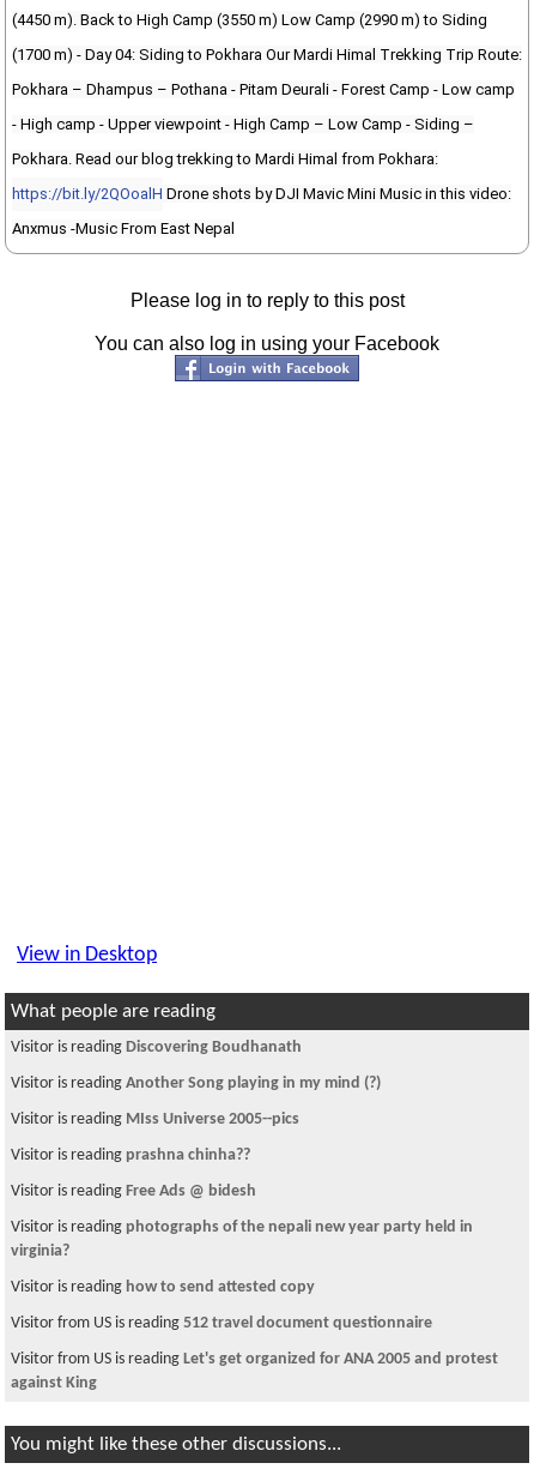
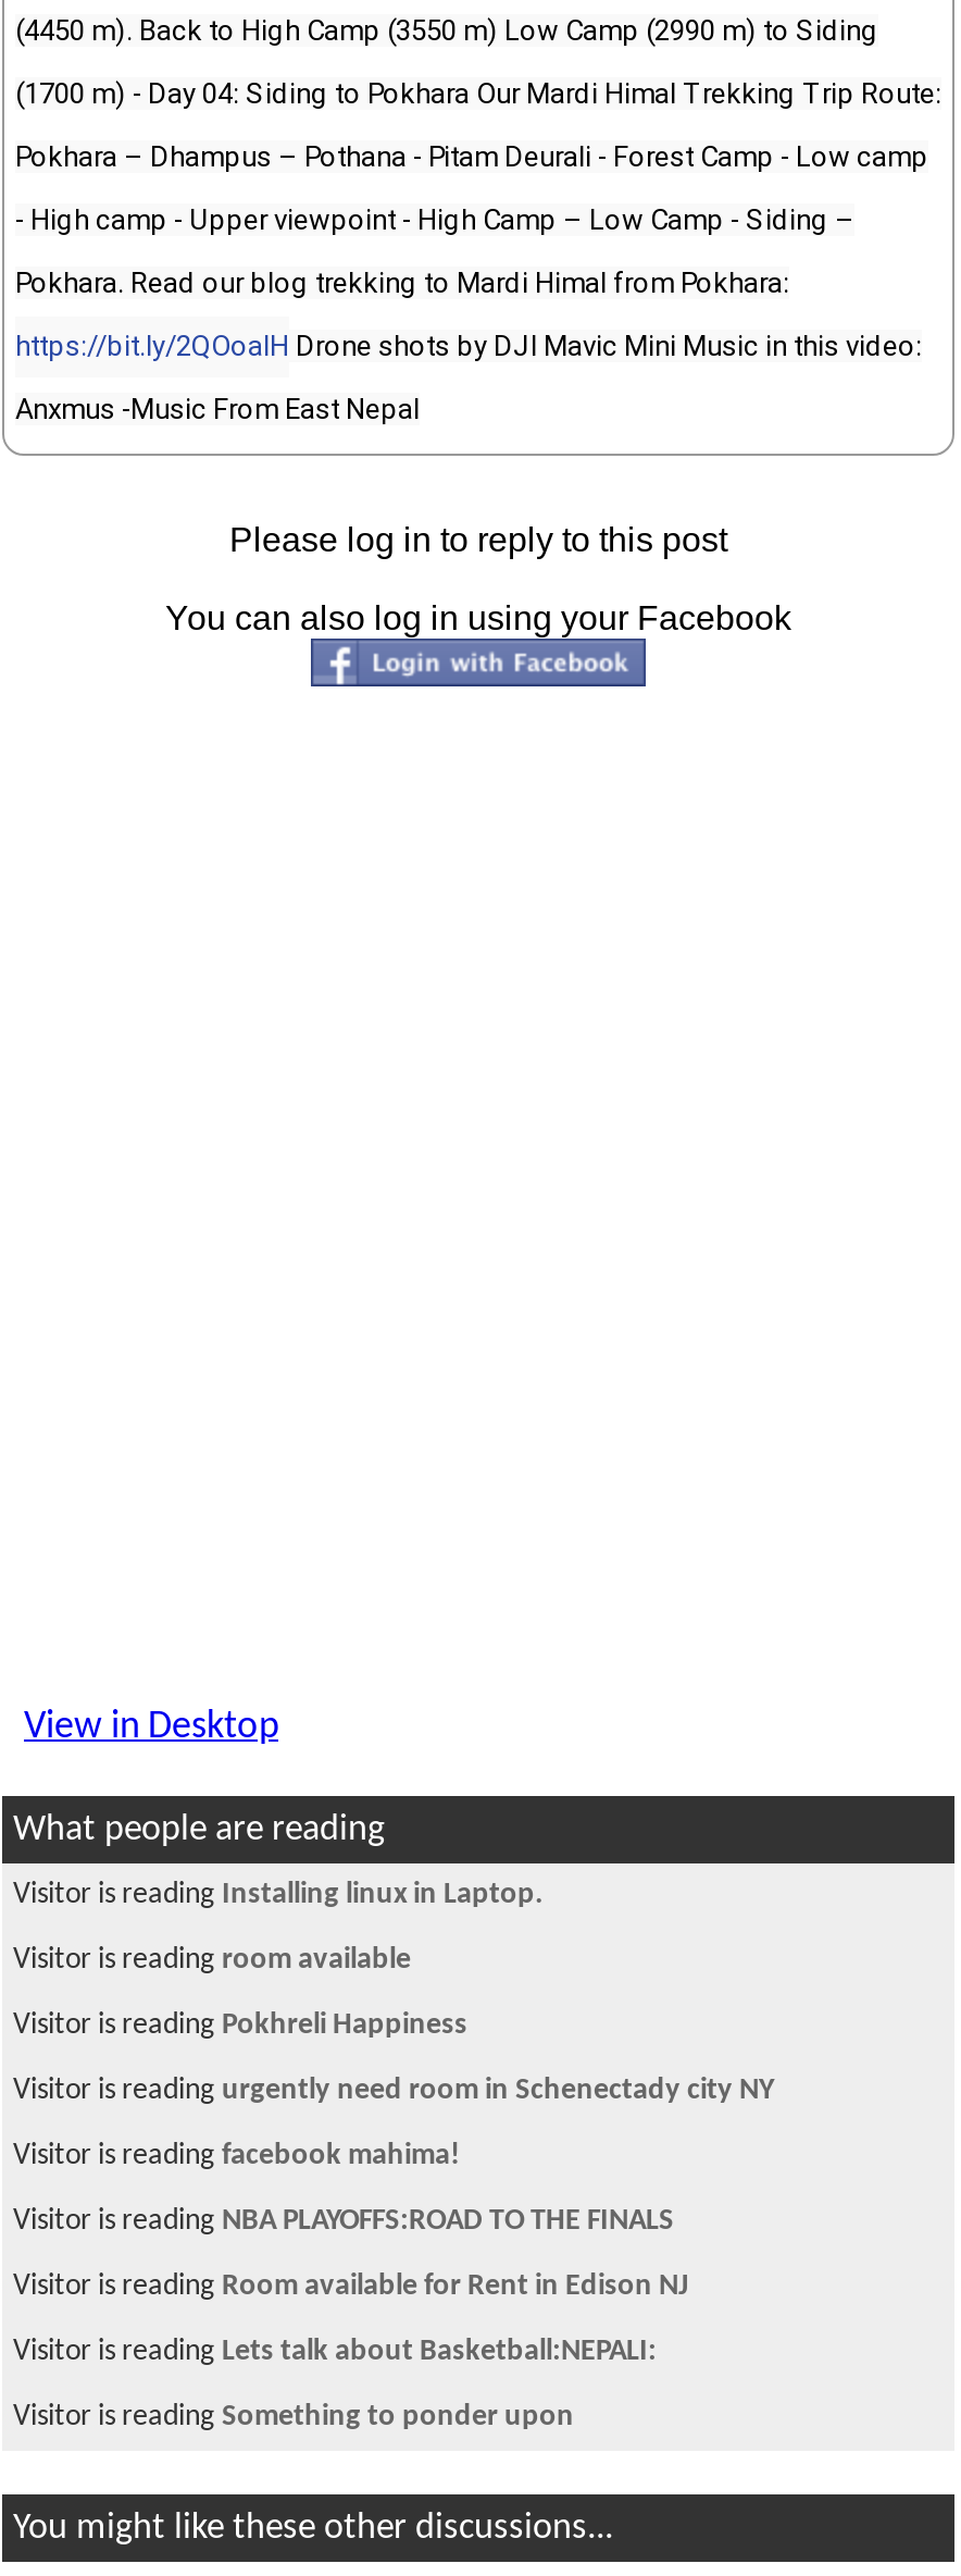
- Visitor is reading Discovering Boudhanath
+ Visitor is reading Installing linux in Laptop.

- Visitor is reading Another Song playing in my mind (?)
+ Visitor is reading room available

- Visitor is reading MIss Universe 2005--pics
+ Visitor is reading Pokhreli Happiness

- Visitor is reading prashna chinha??
+ Visitor is reading urgently need room in Schenectady city NY

- Visitor is reading Free Ads @ bidesh
+ Visitor is reading facebook mahima!

- Visitor is reading photographs of the nepali new year party held in
- virginia?
+ Visitor is reading NBA PLAYOFFS:ROAD TO THE FINALS

- Visitor is reading how to send attested copy
+ Visitor is reading Room available for Rent in Edison NJ

- Visitor from US is reading 512 travel document questionnaire
+ Visitor is reading Lets talk about Basketball:NEPALI:

- Visitor from US is reading Let's get organized for ANA 2005 and protest
- against King
+ Visitor is reading Something to ponder upon
